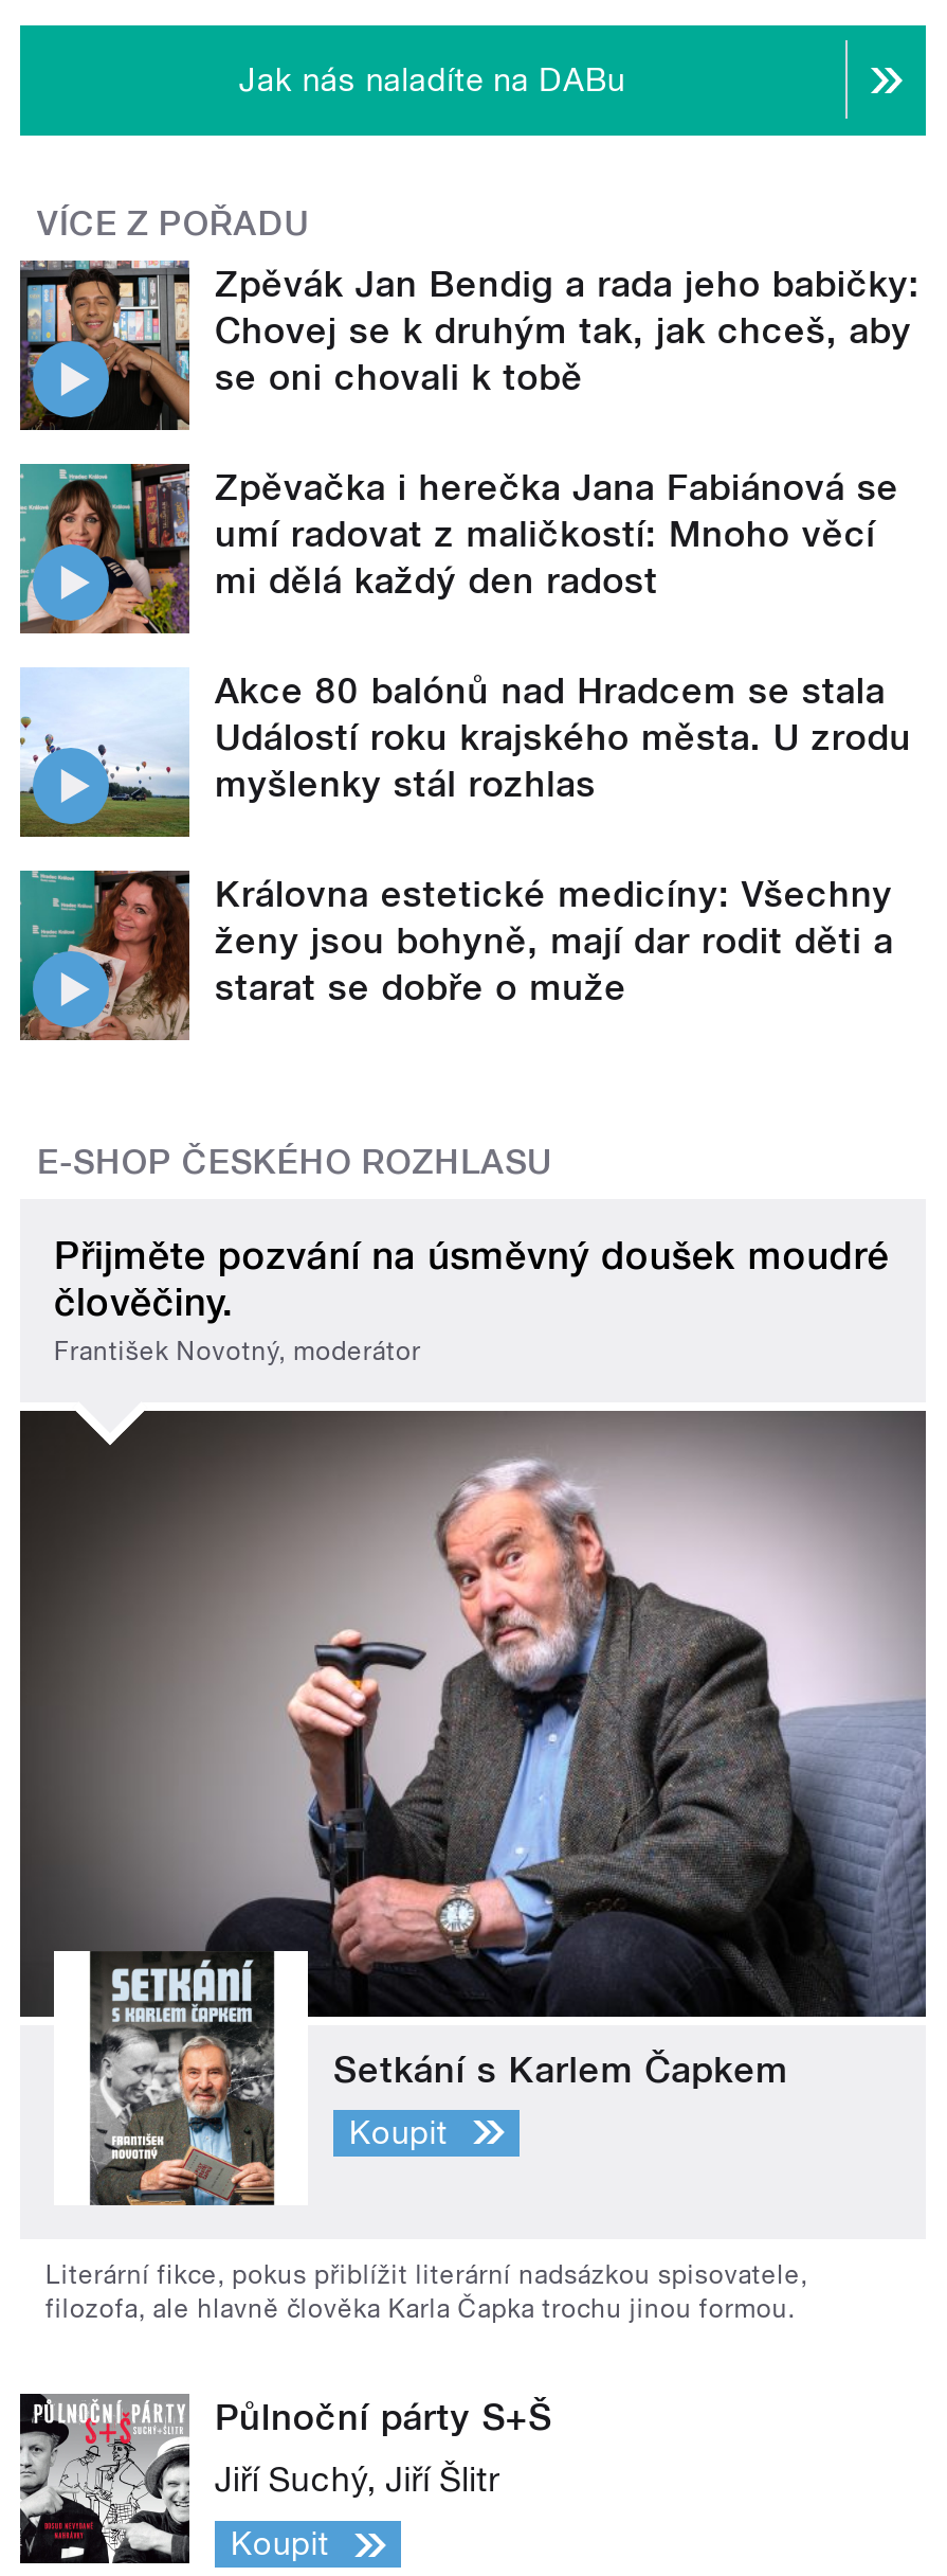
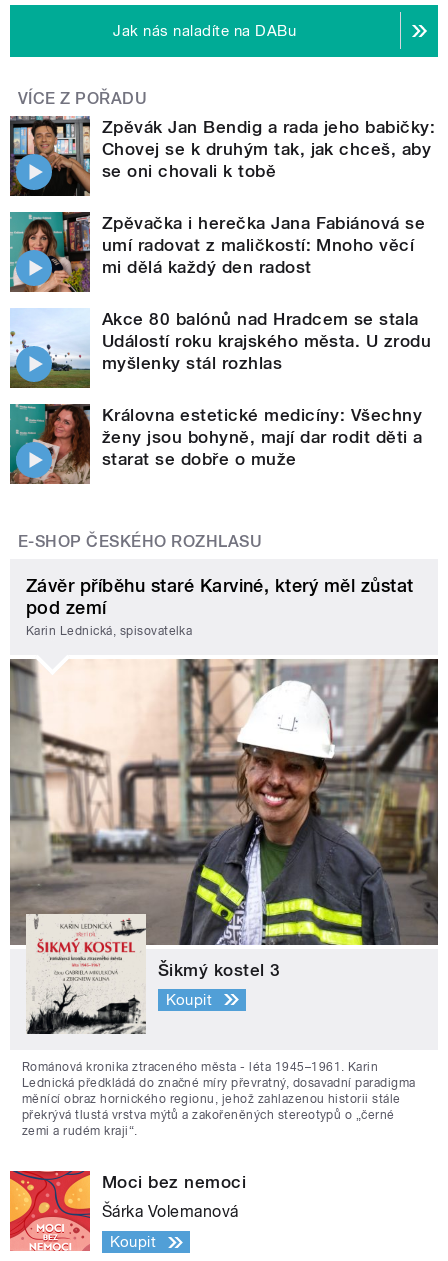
- Přijměte pozvání na úsměvný doušek moudré
- člověčiny.
- František Novotný, moderátor
+ Závěr příběhu staré Karviné, který měl zůstat
+ pod zemí
+ Karin Lednická, spisovatelka

- [image]
- Setkání s Karlem Čapkem
+ [image]
+ Šikmý kostel 3

- Literární fikce, pokus přiblížit literární nadsázkou spisovatele,
- filozofa, ale hlavně člověka Karla Čapka trochu jinou formou.
+ Románová kronika ztraceného města - léta 1945–1961. Karin
+ Lednická předkládá do značné míry převratný, dosavadní paradigma
+ měnící obraz hornického regionu, jehož zahlazenou historii stále
+ překrývá tlustá vrstva mýtů a zakořeněných stereotypů o „černé
+ zemi a rudém kraji“.

- Půlnoční párty S+Š
+ Moci bez nemoci

- [image]
- Jiří Suchý, Jiří Šlitr
+ [image]
+ Šárka Volemanová
